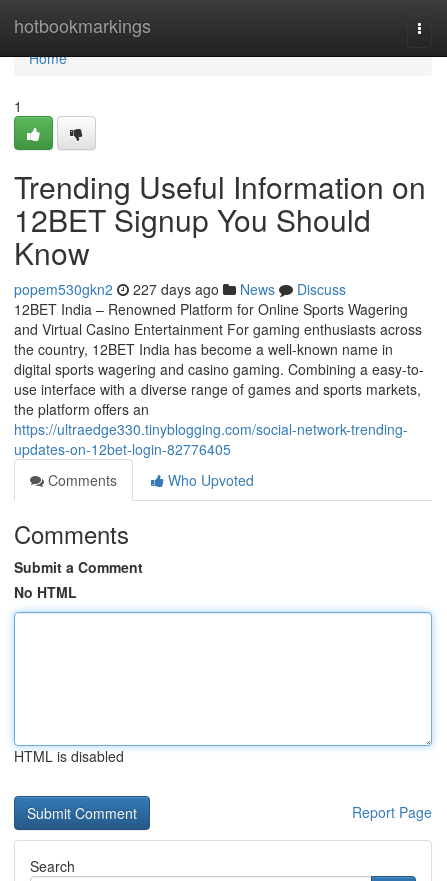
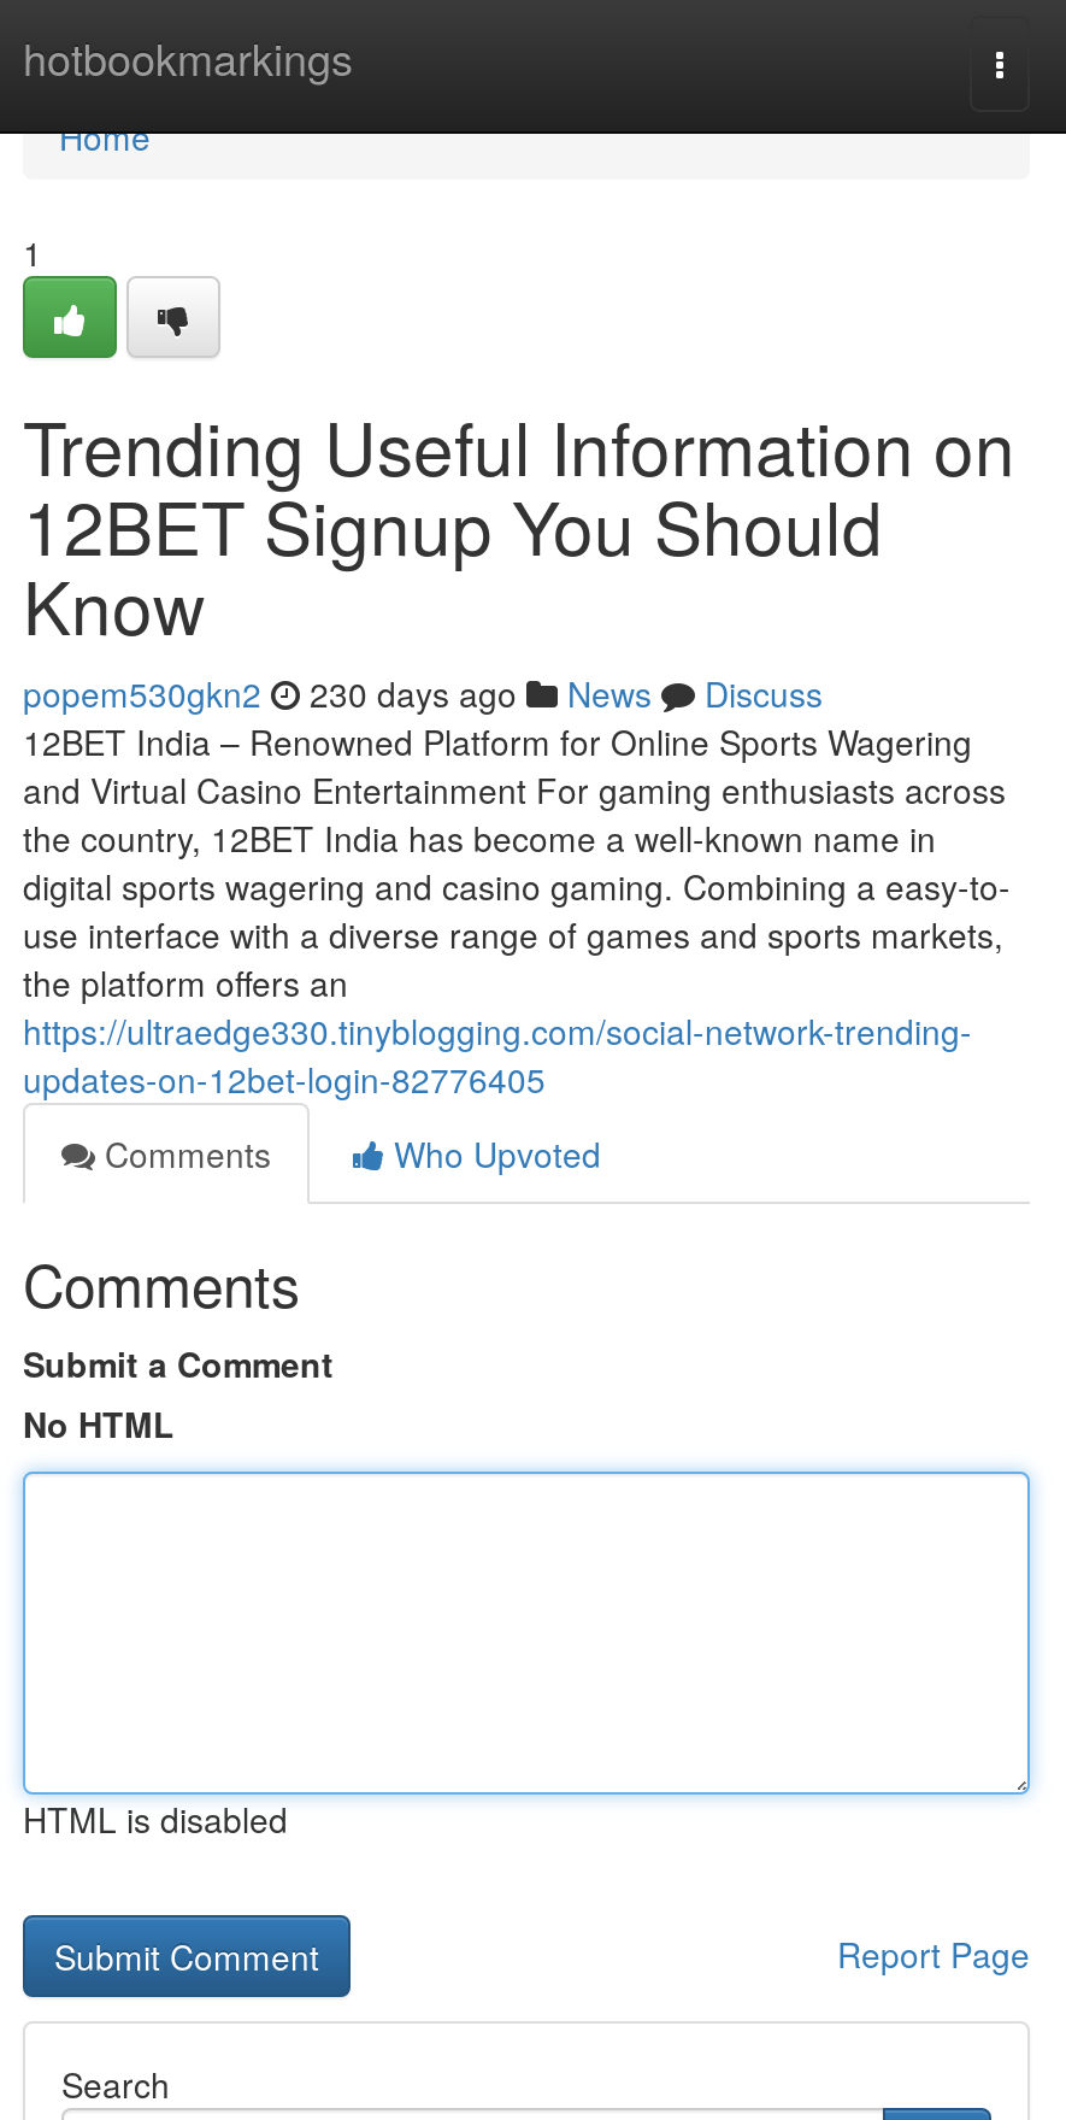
- popem530gkn2 227 days ago News Discuss
+ popem530gkn2 230 days ago News Discuss
